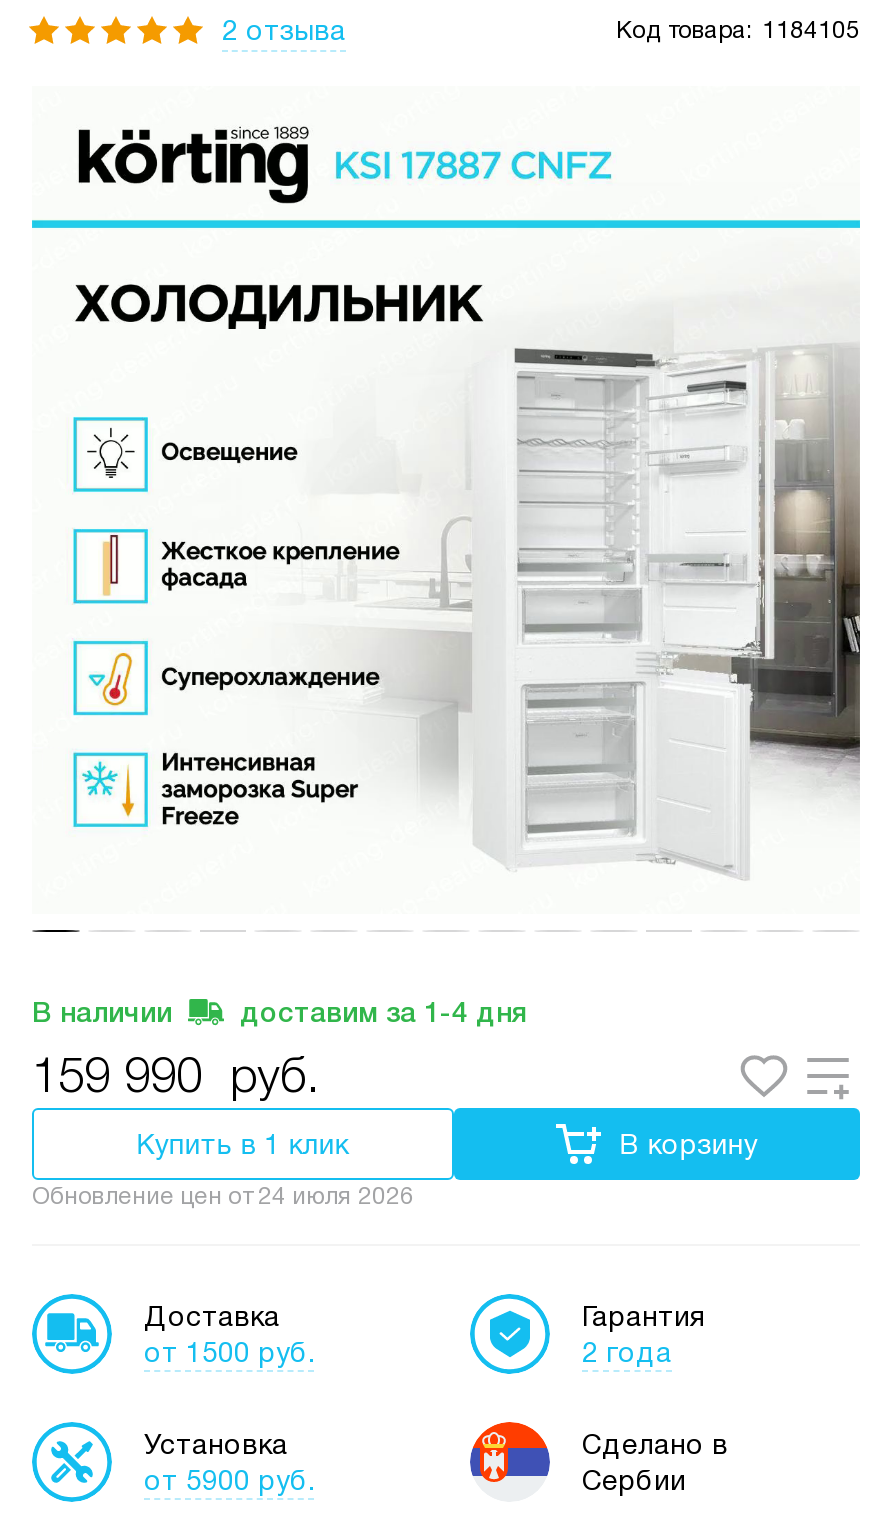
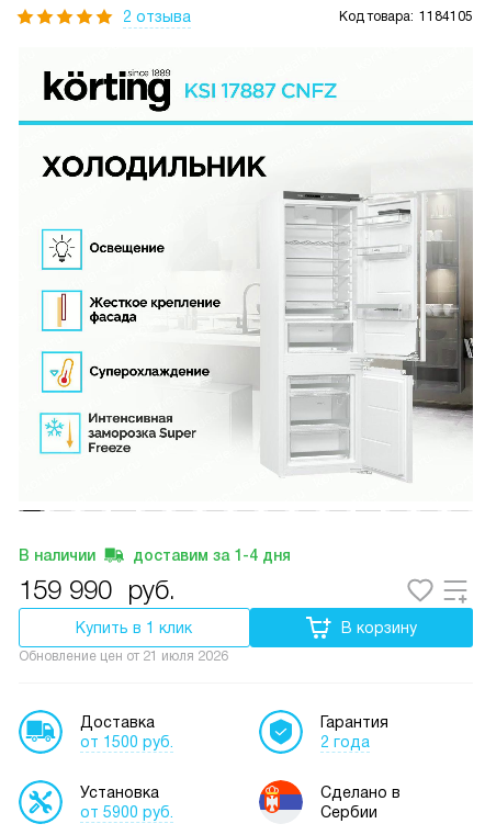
- Обновление цен от 24 июля 2026
+ Обновление цен от 21 июля 2026
